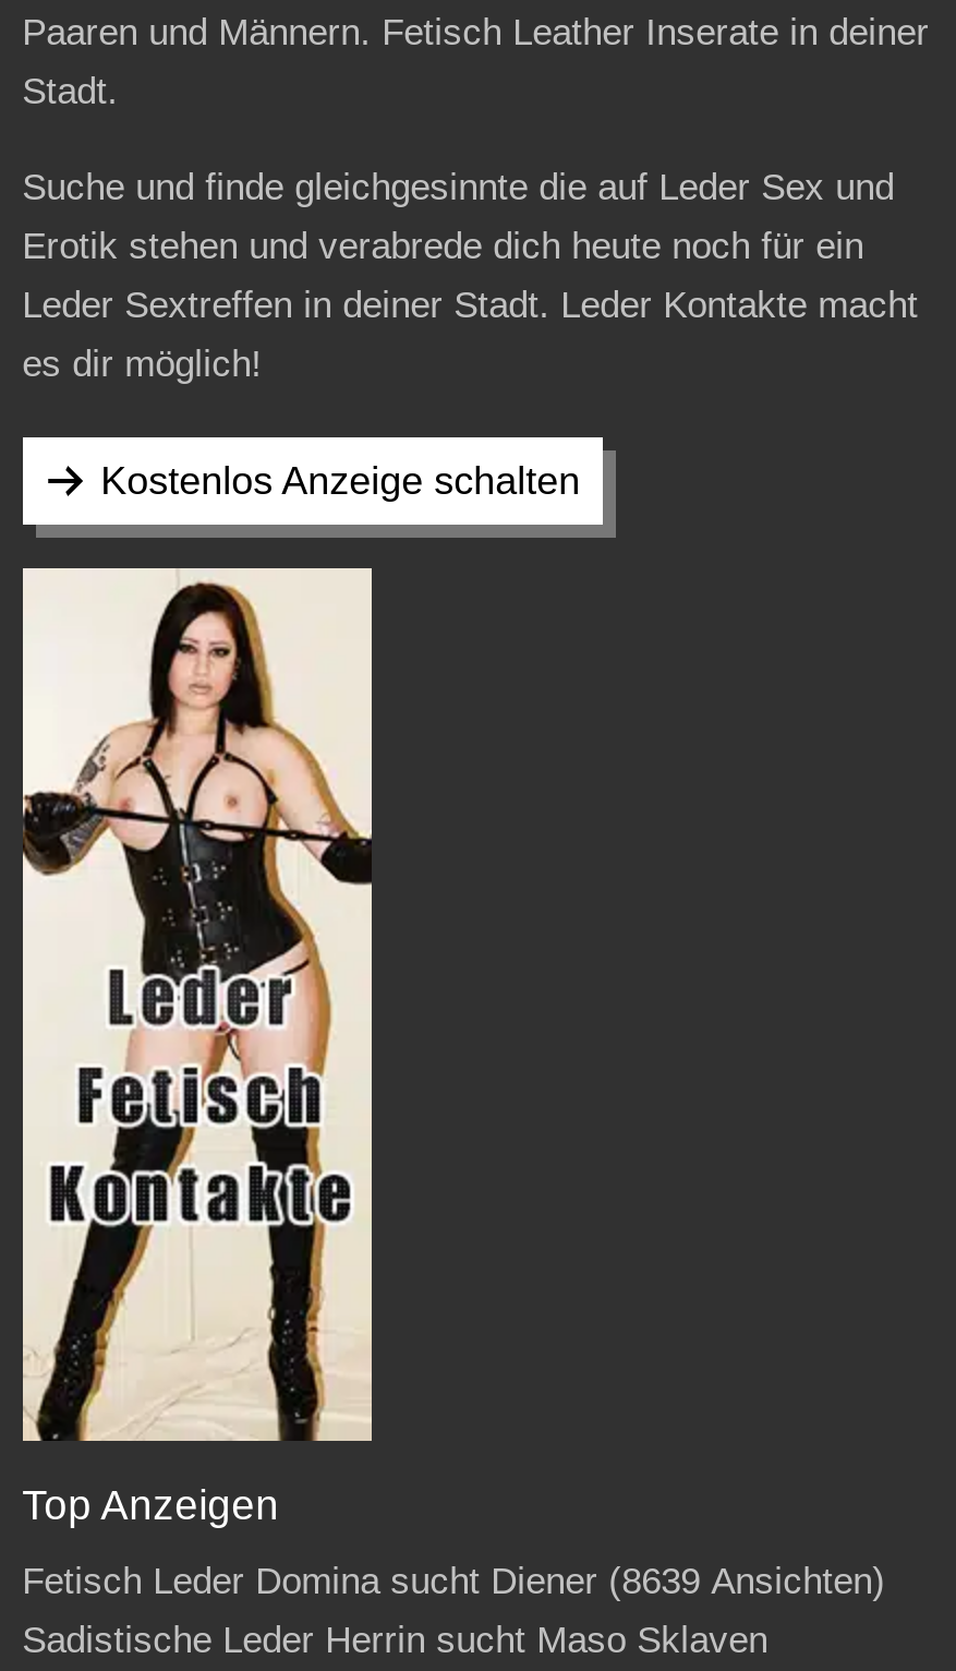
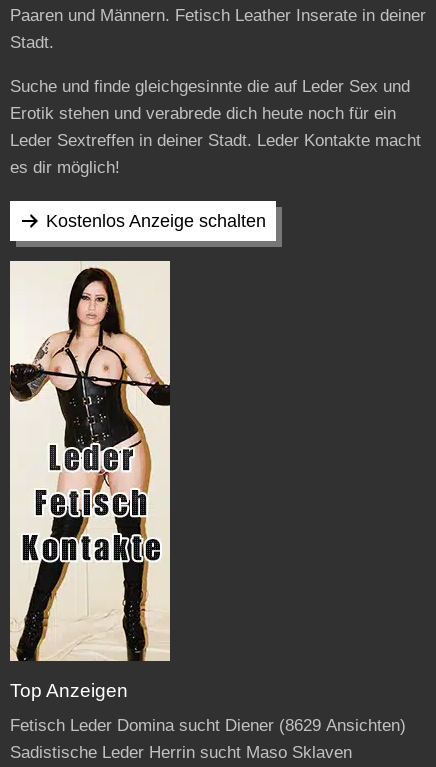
- Fetisch Leder Domina sucht Diener (8639 Ansichten)
+ Fetisch Leder Domina sucht Diener (8629 Ansichten)
